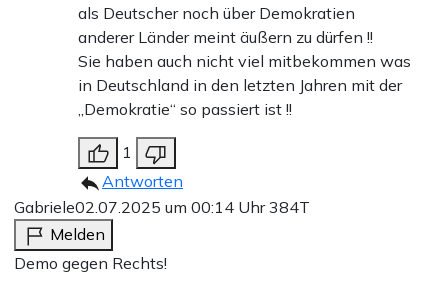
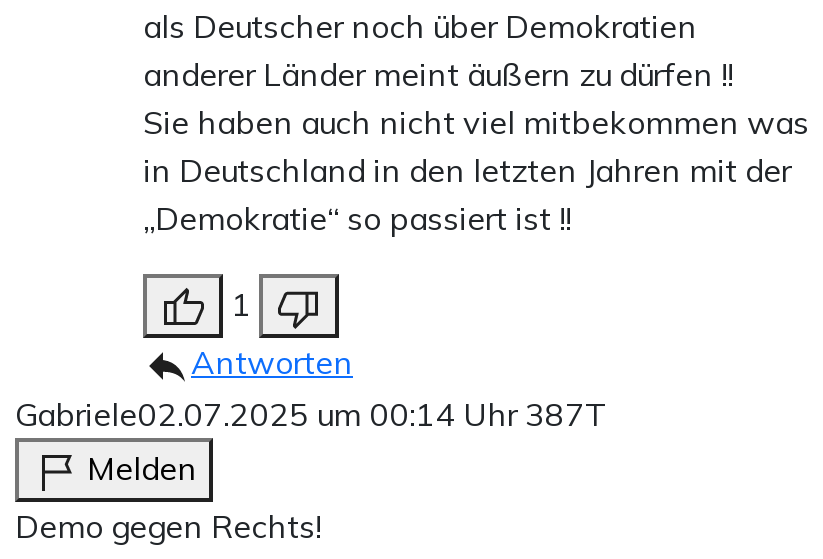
- Gabriele02.07.2025 um 00:14 Uhr 384T
+ Gabriele02.07.2025 um 00:14 Uhr 387T
